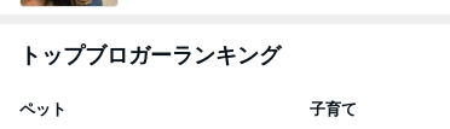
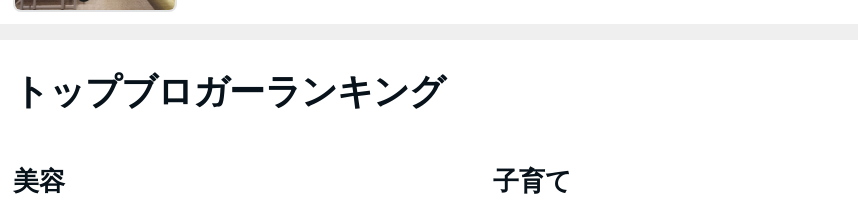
- ペット
+ 美容
